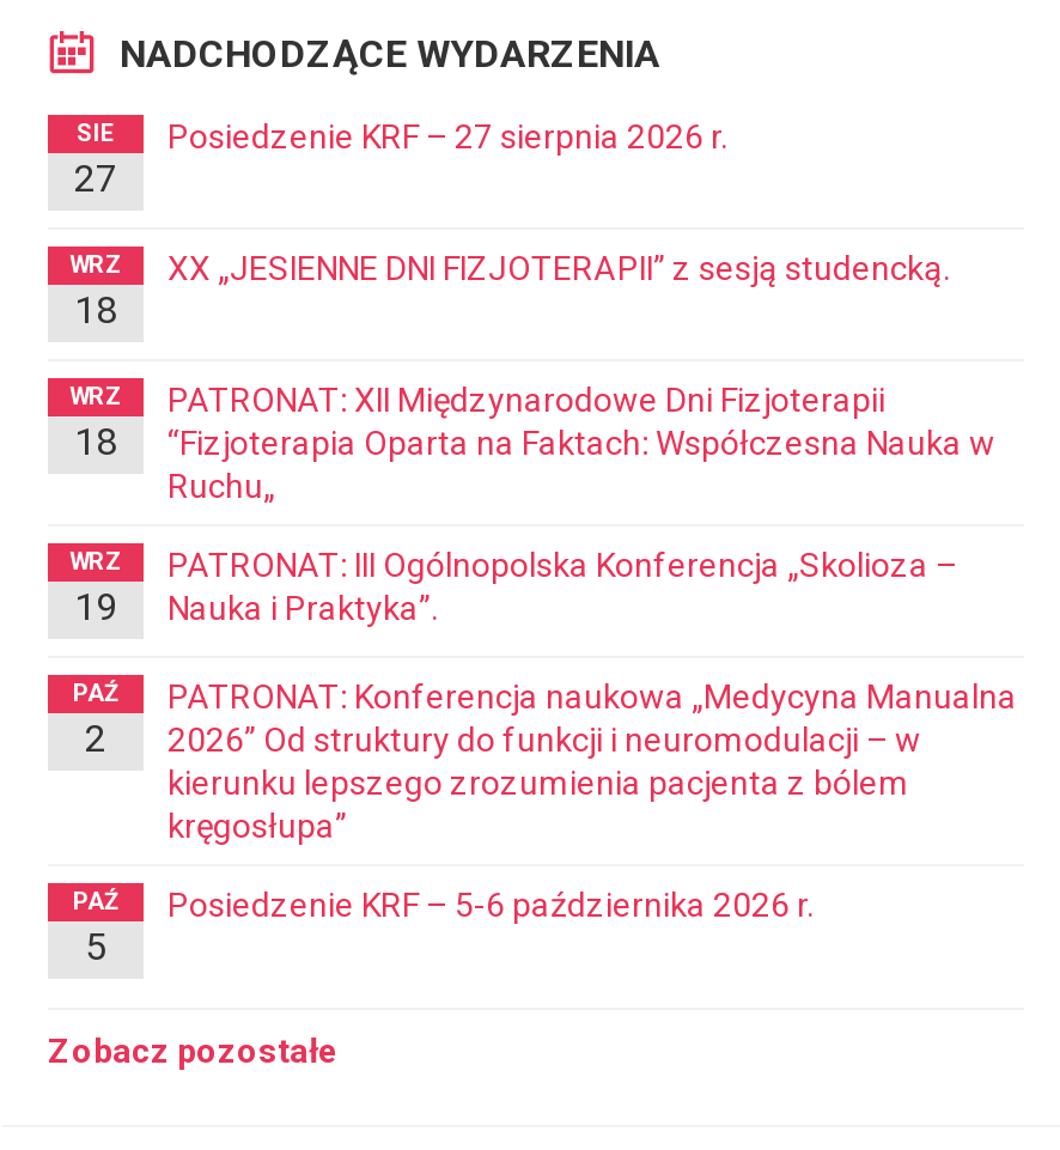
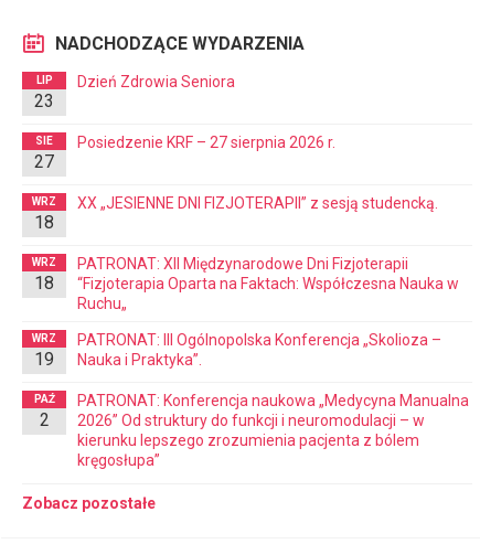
+ LIP
+ 23

+ Dzień Zdrowia Seniora

moved down: SIE | 27 | Posiedzenie KRF – 27 sierpnia 2026 r. | ... | kierunku lepszego zrozumienia pacjenta z bólem | kręgosłupa”

- PAŹ
- 5

- Posiedzenie KRF – 5-6 października 2026 r.
